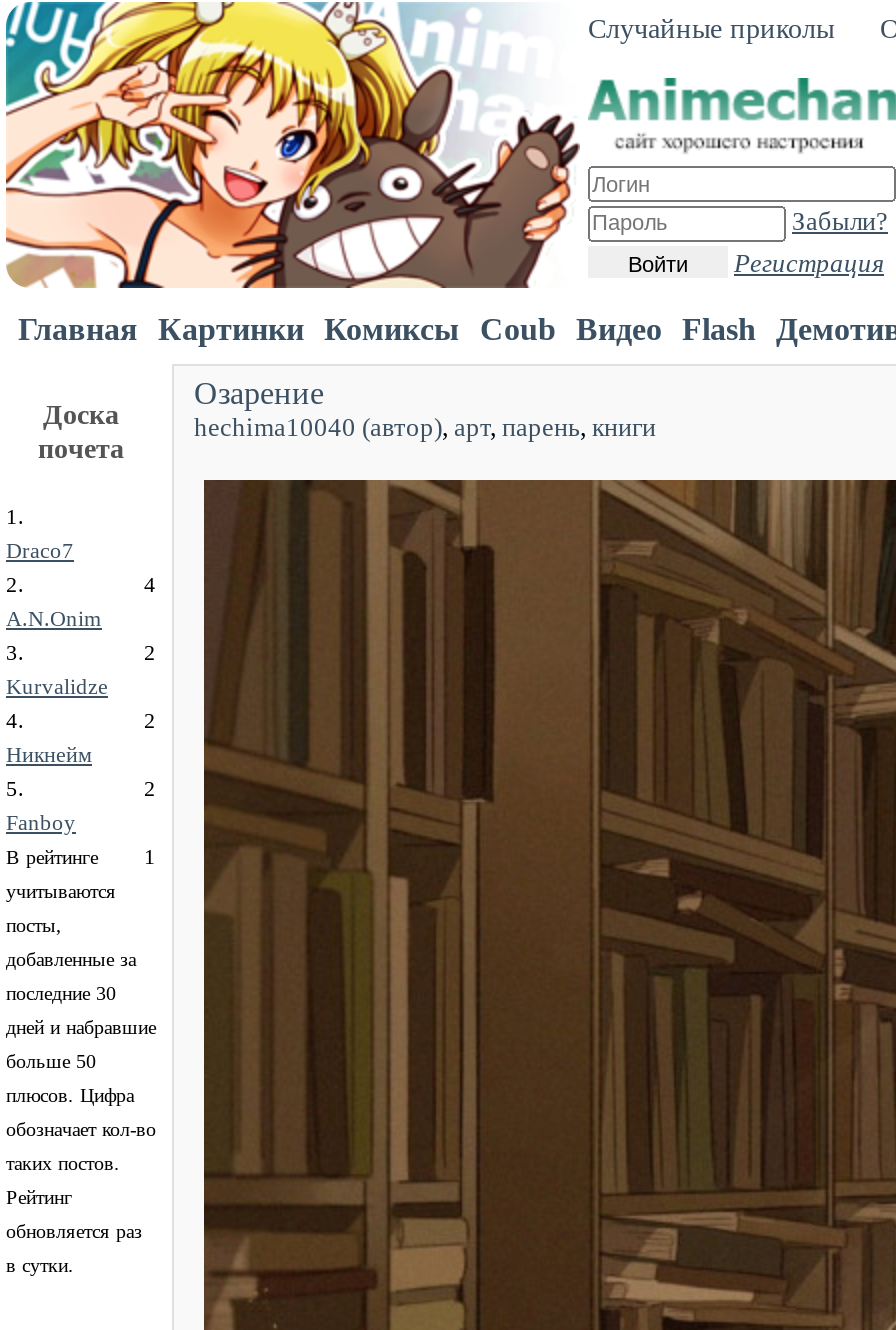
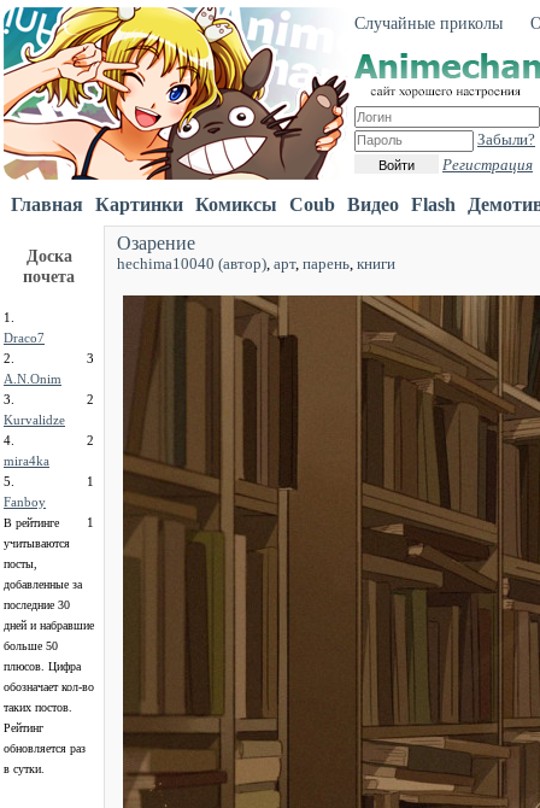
- 4
+ 3

- Никнейм
- 2
+ mira4ka
+ 1
